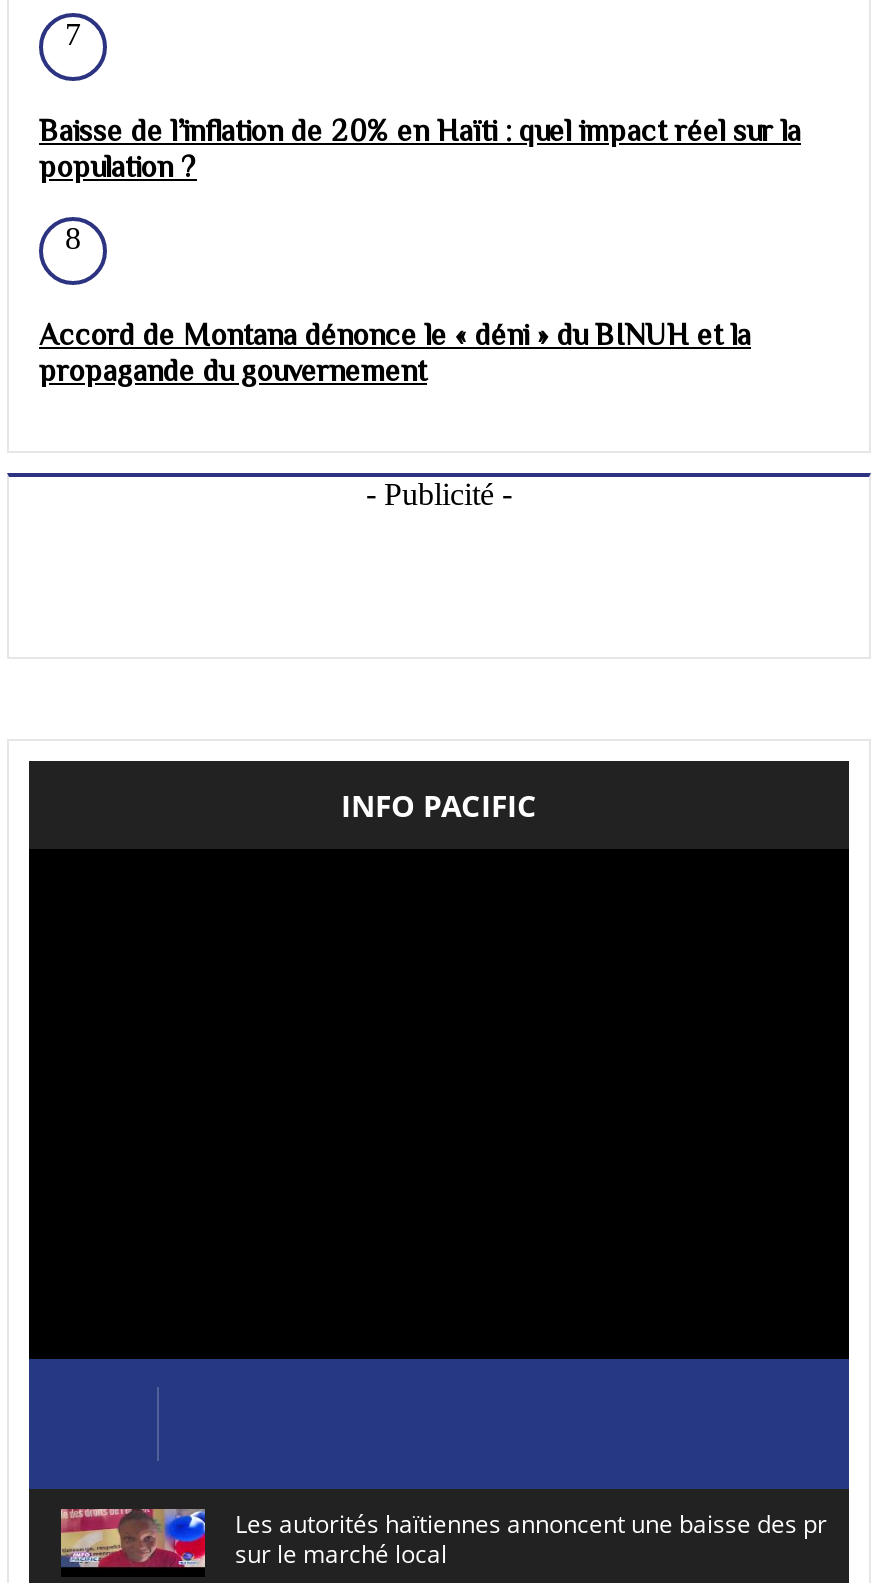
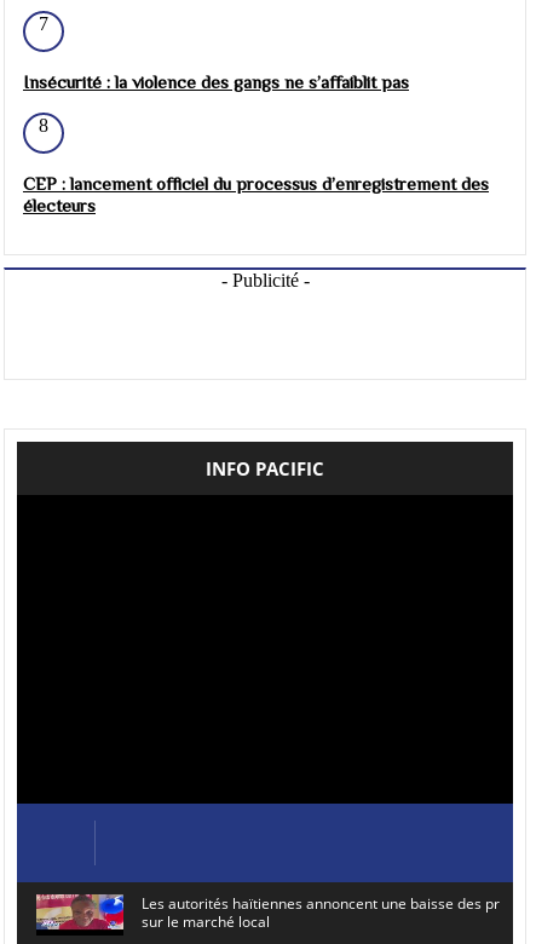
- Baisse de l’inflation de 20% en Haïti : quel impact réel sur la
- population ?
+ Insécurité : la violence des gangs ne s’affaiblit pas

- Accord de Montana dénonce le « déni » du BINUH et la
- propagande du gouvernement
+ CEP : lancement officiel du processus d’enregistrement des
+ électeurs
